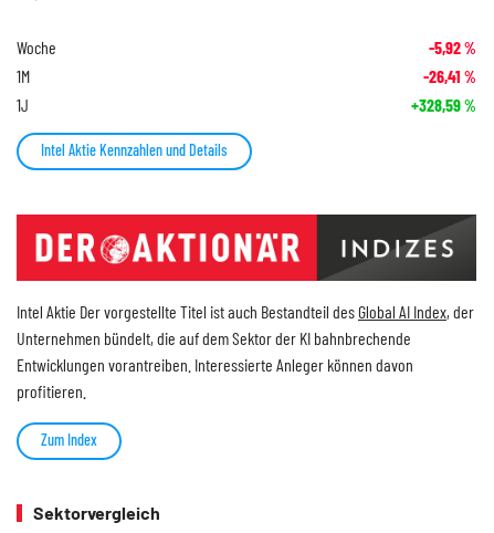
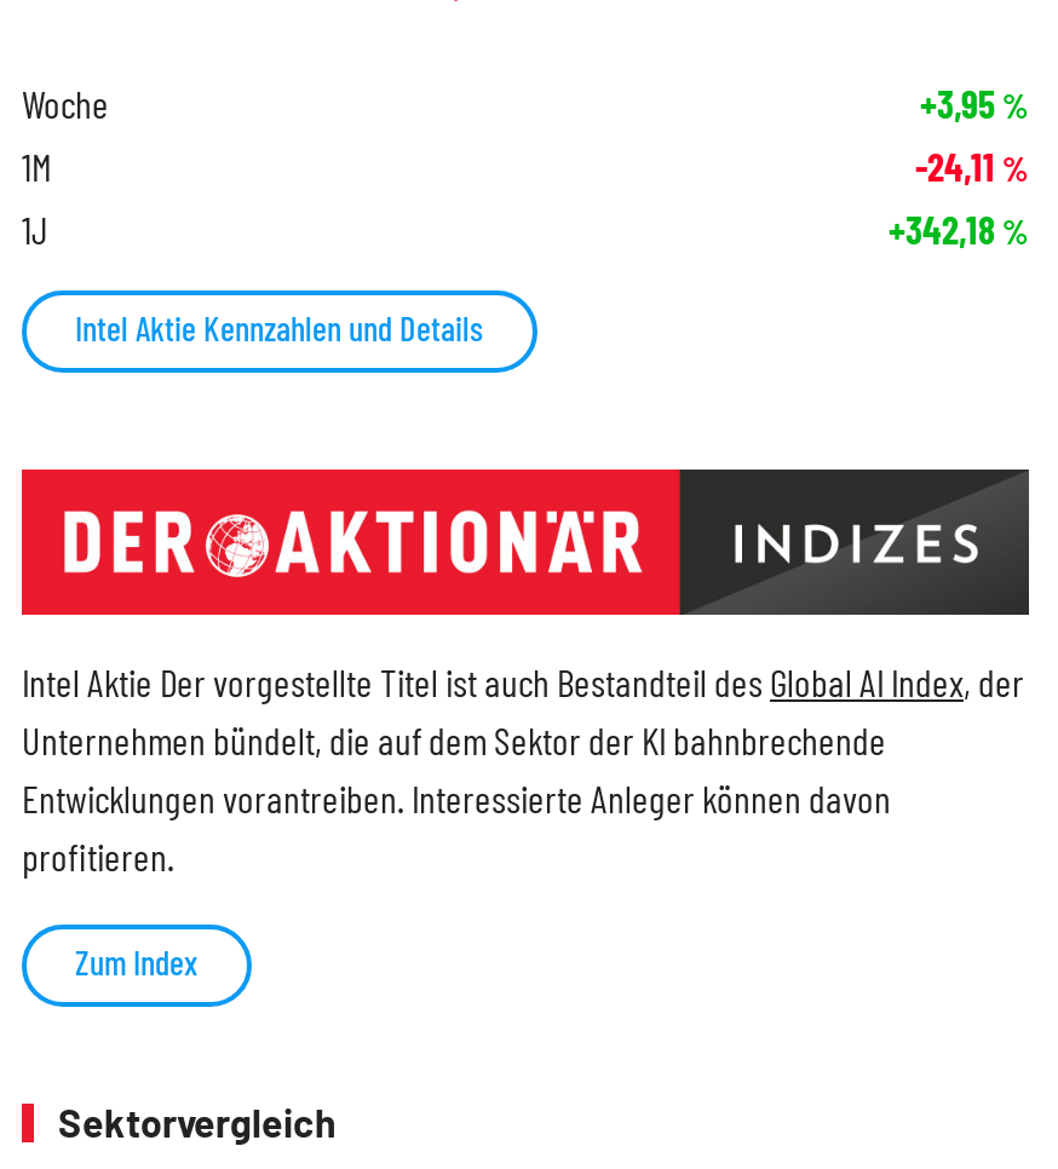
- -5,92%
+ +3,95%

- -26,41%
+ -24,11%

- +328,59%
+ +342,18%
